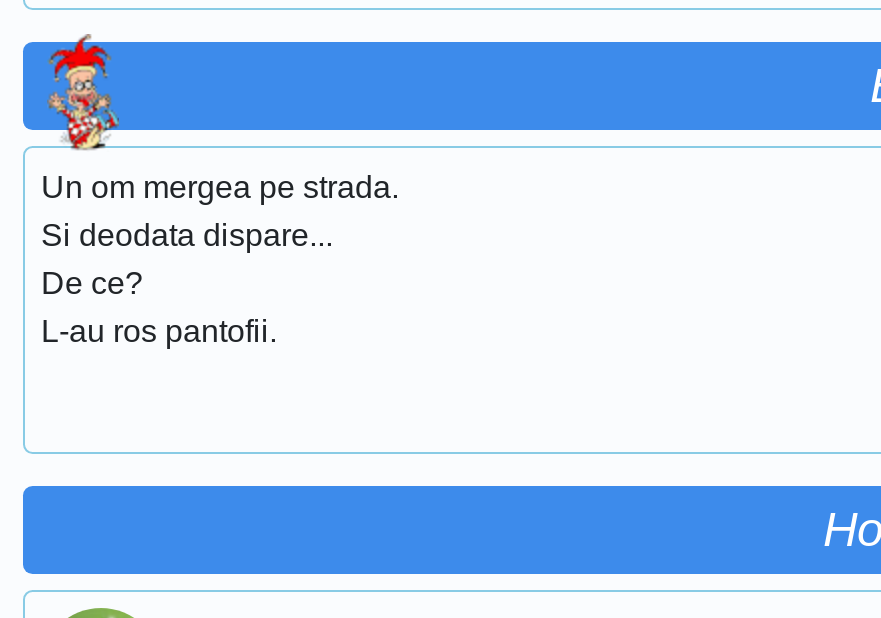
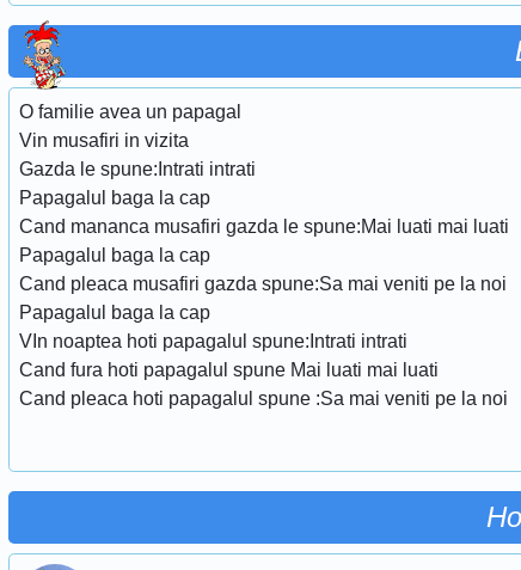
- Un om mergea pe strada.
- Si deodata dispare...
- De ce?
- L-au ros pantofii.
+ O familie avea un papagal
+ Vin musafiri in vizita
+ Gazda le spune:Intrati intrati
+ Papagalul baga la cap
+ Cand mananca musafiri gazda le spune:Mai luati mai luati
+ Papagalul baga la cap
+ Cand pleaca musafiri gazda spune:Sa mai veniti pe la noi
+ Papagalul baga la cap
+ VIn noaptea hoti papagalul spune:Intrati intrati
+ Cand fura hoti papagalul spune Mai luati mai luati
+ Cand pleaca hoti papagalul spune :Sa mai veniti pe la noi
